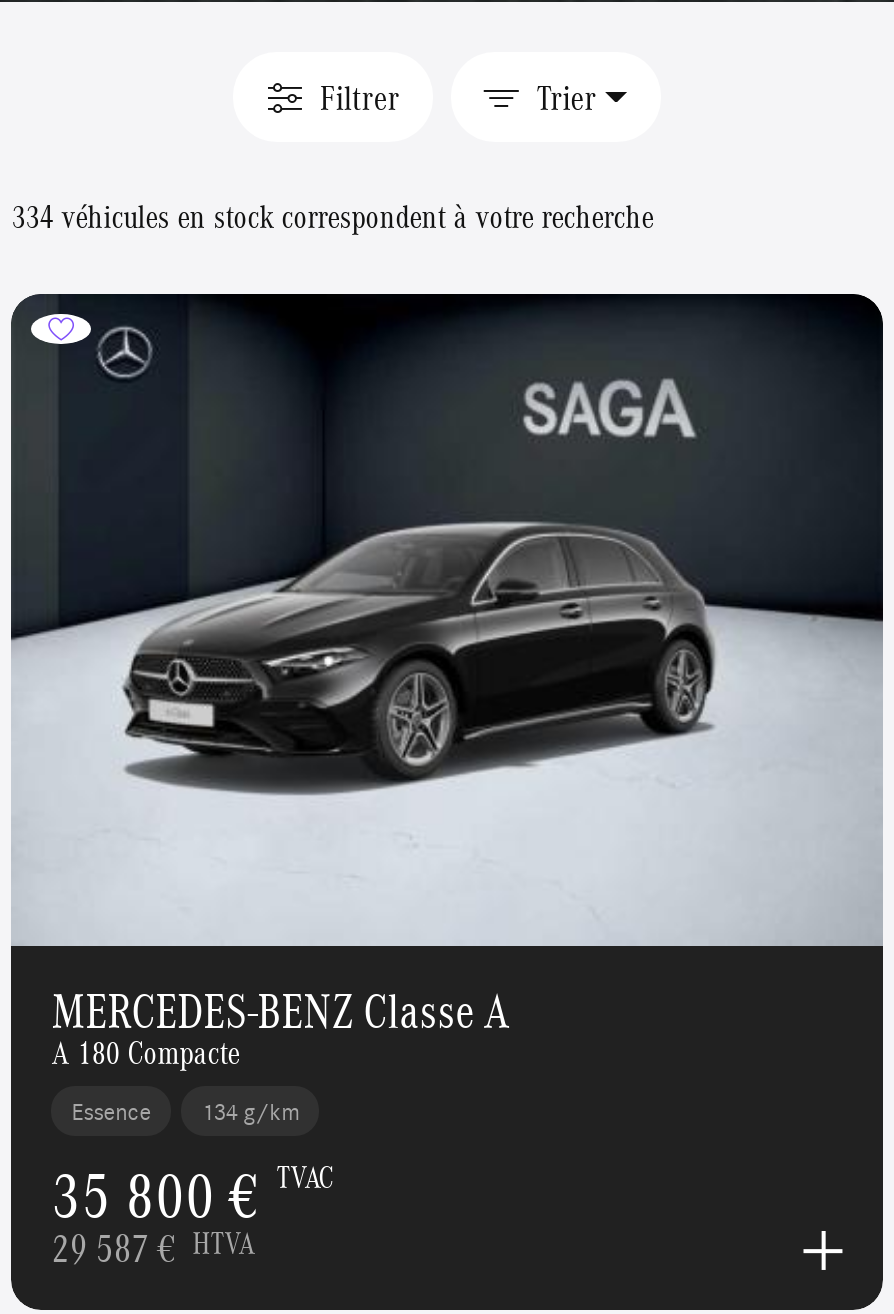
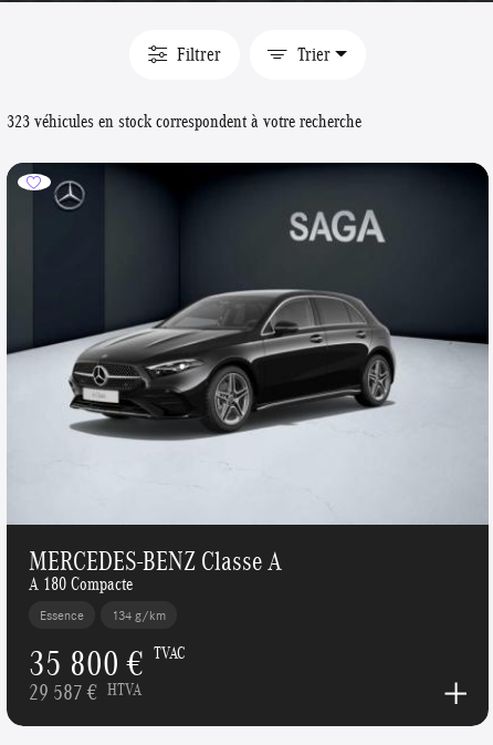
- 334 véhicules en stock correspondent à votre recherche
+ 323 véhicules en stock correspondent à votre recherche
